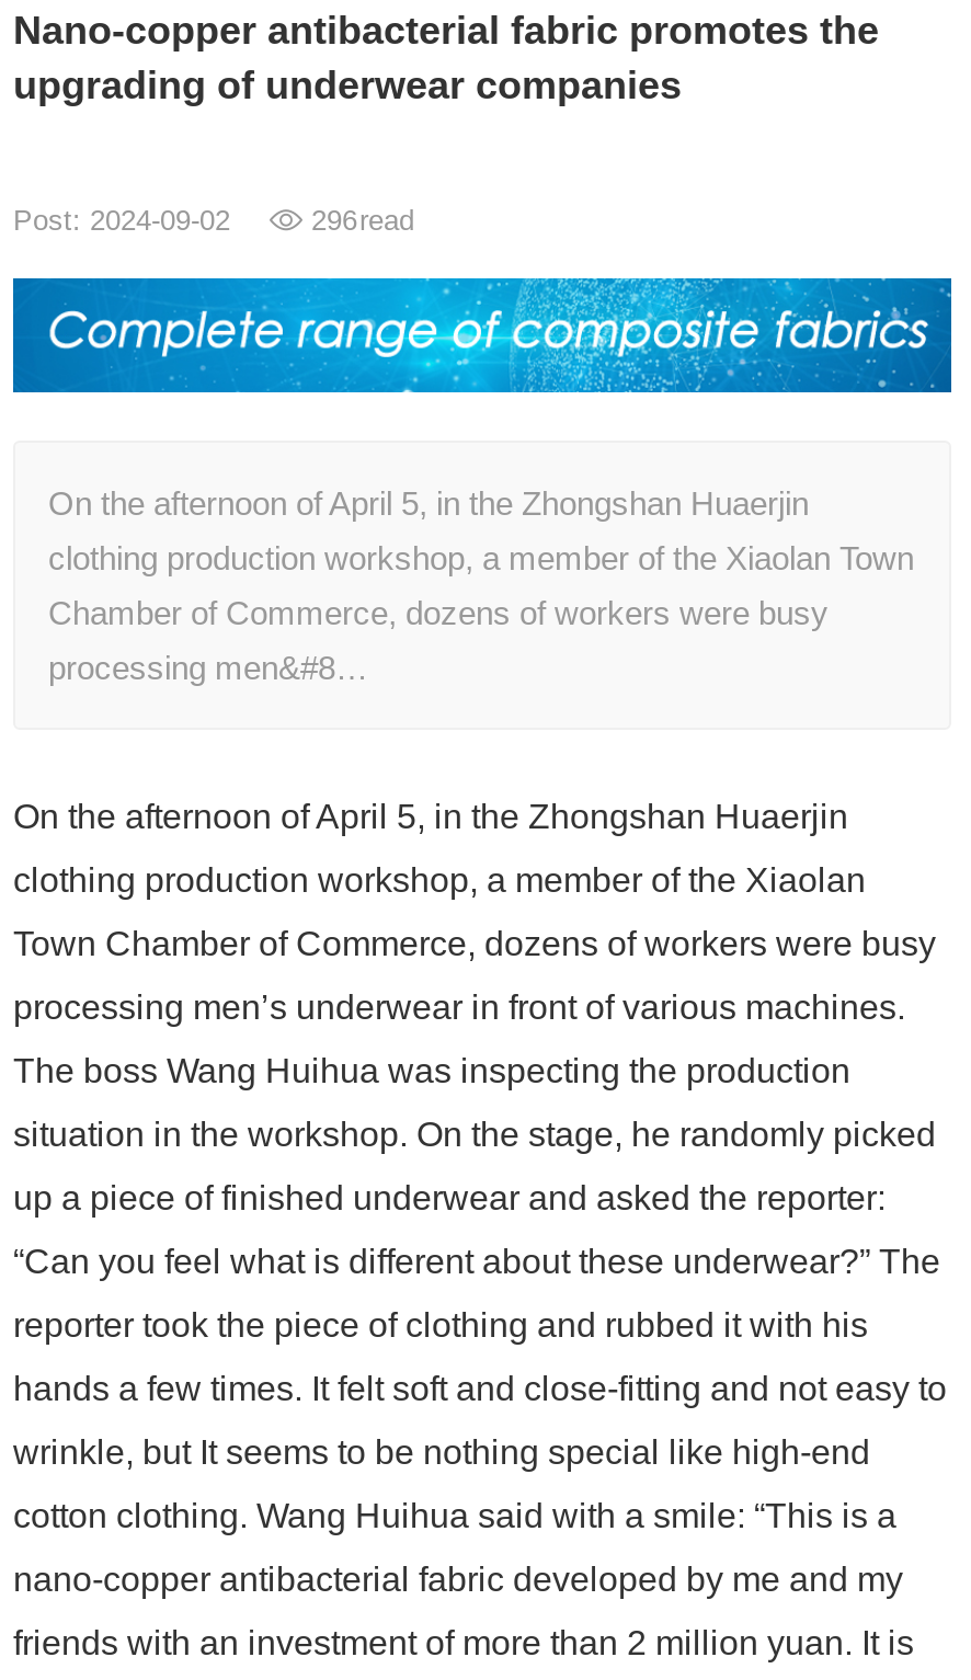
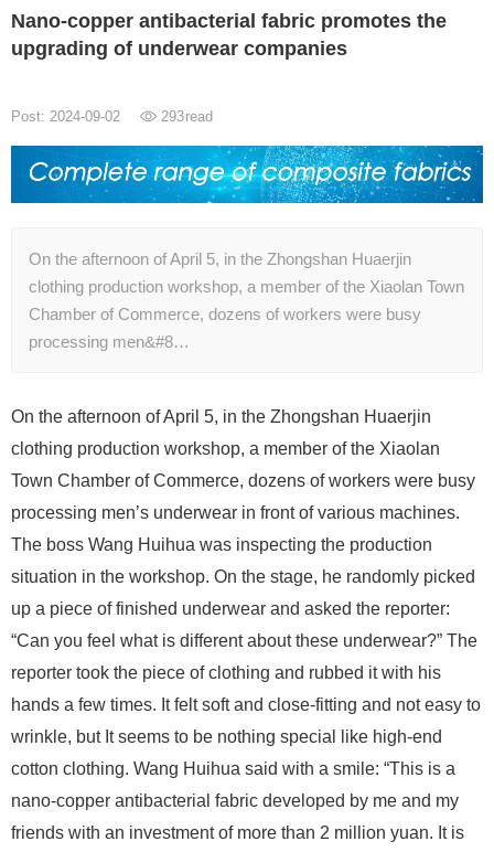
- Post: 2024-09-02 296read
+ Post: 2024-09-02 293read
